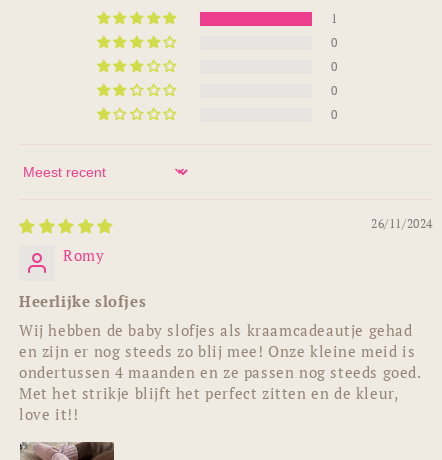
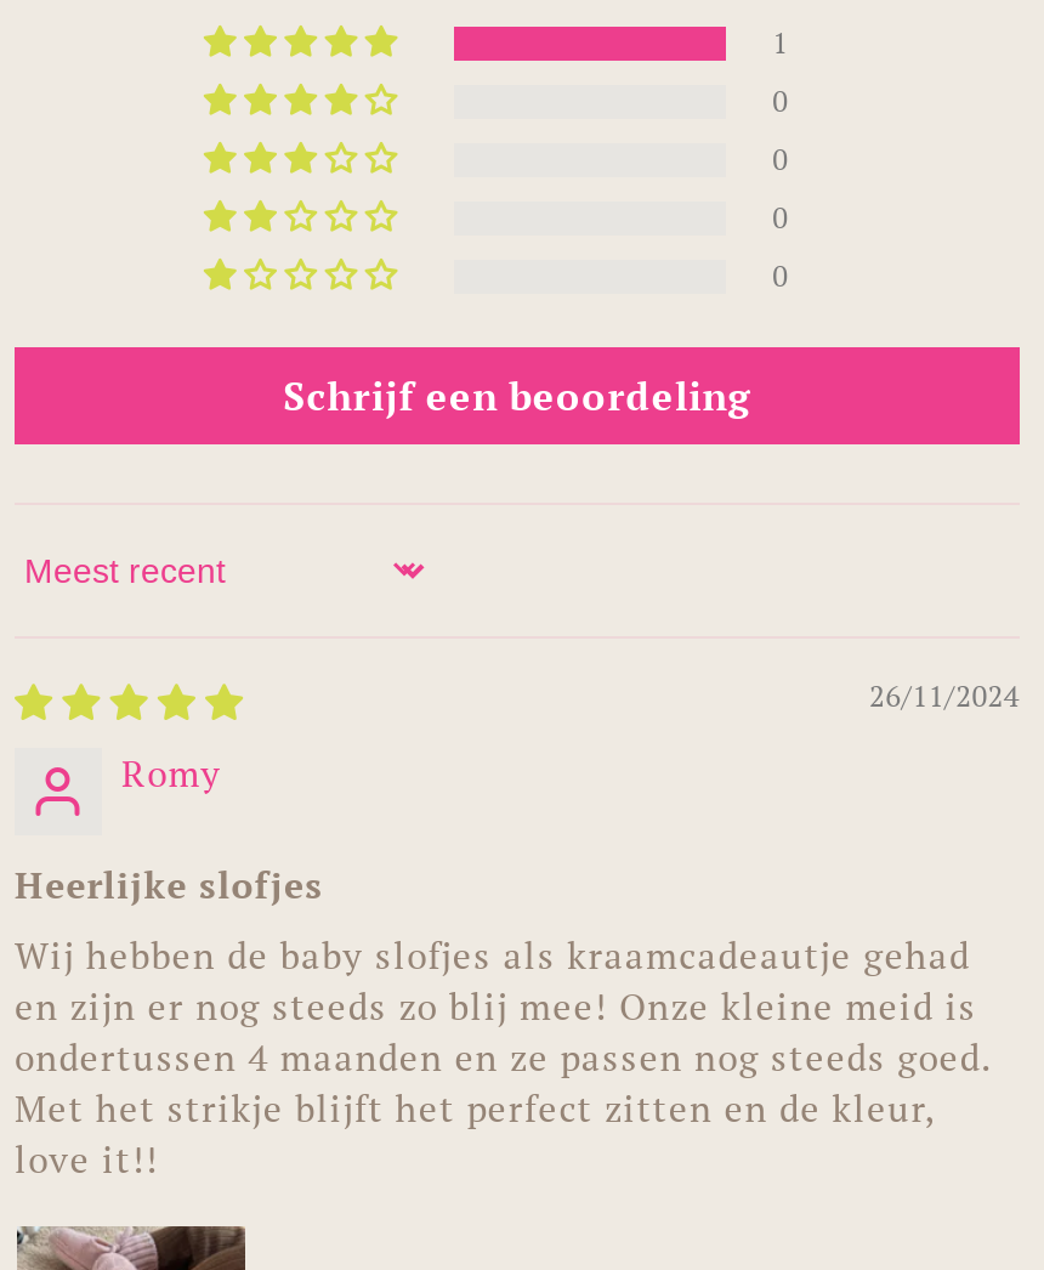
+ Schrijf een beoordeling
